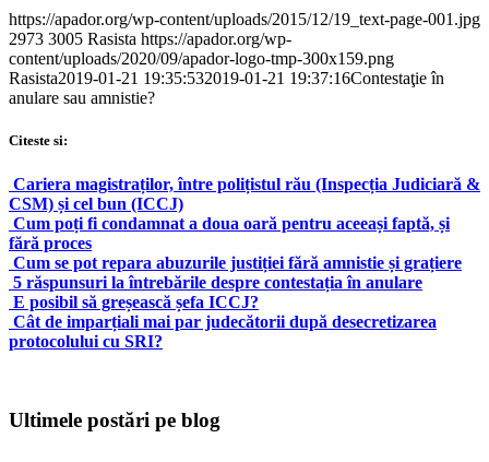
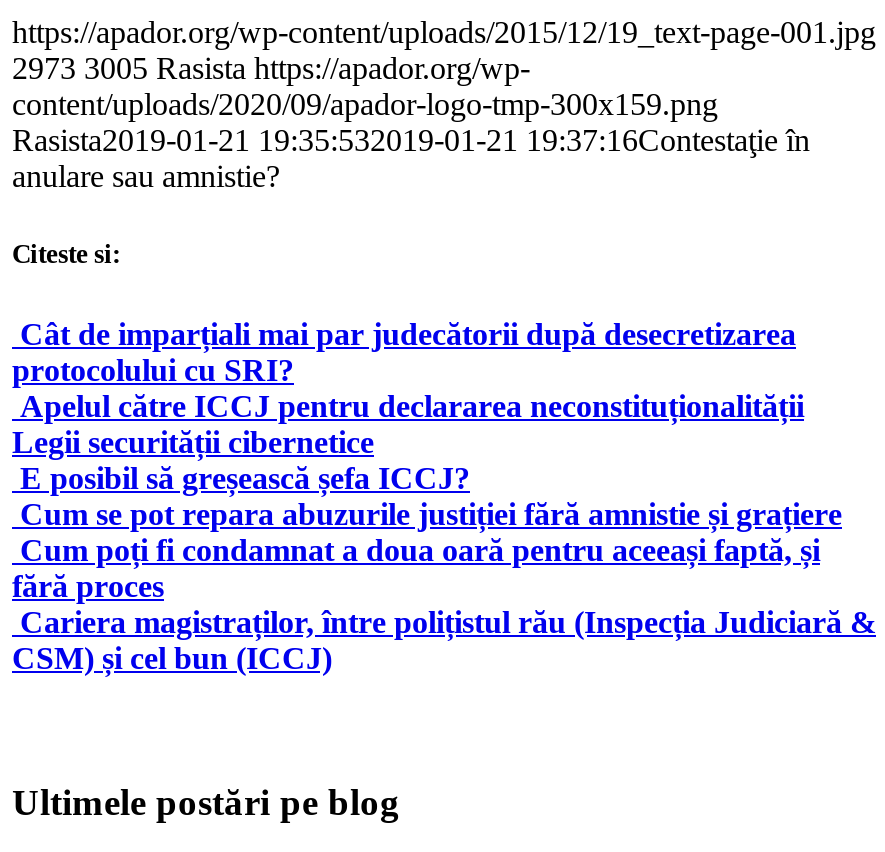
+ Apelul către ICCJ pentru declararea neconstituționalității
+ Legii securității cibernetice

moved down: Cariera magistraților, între polițistul rău (Inspecția Judiciară & | CSM) și cel bun (ICCJ)

moved up: Cum poți fi condamnat a doua oară pentru aceeași faptă, și | fără proces | Cum se pot repara abuzurile justiției fără amnistie și grațiere

- 5 răspunsuri la întrebările despre contestația în anulare

moved up: E posibil să greșească șefa ICCJ? | Cât de imparțiali mai par judecătorii după desecretizarea | protocolului cu SRI?
